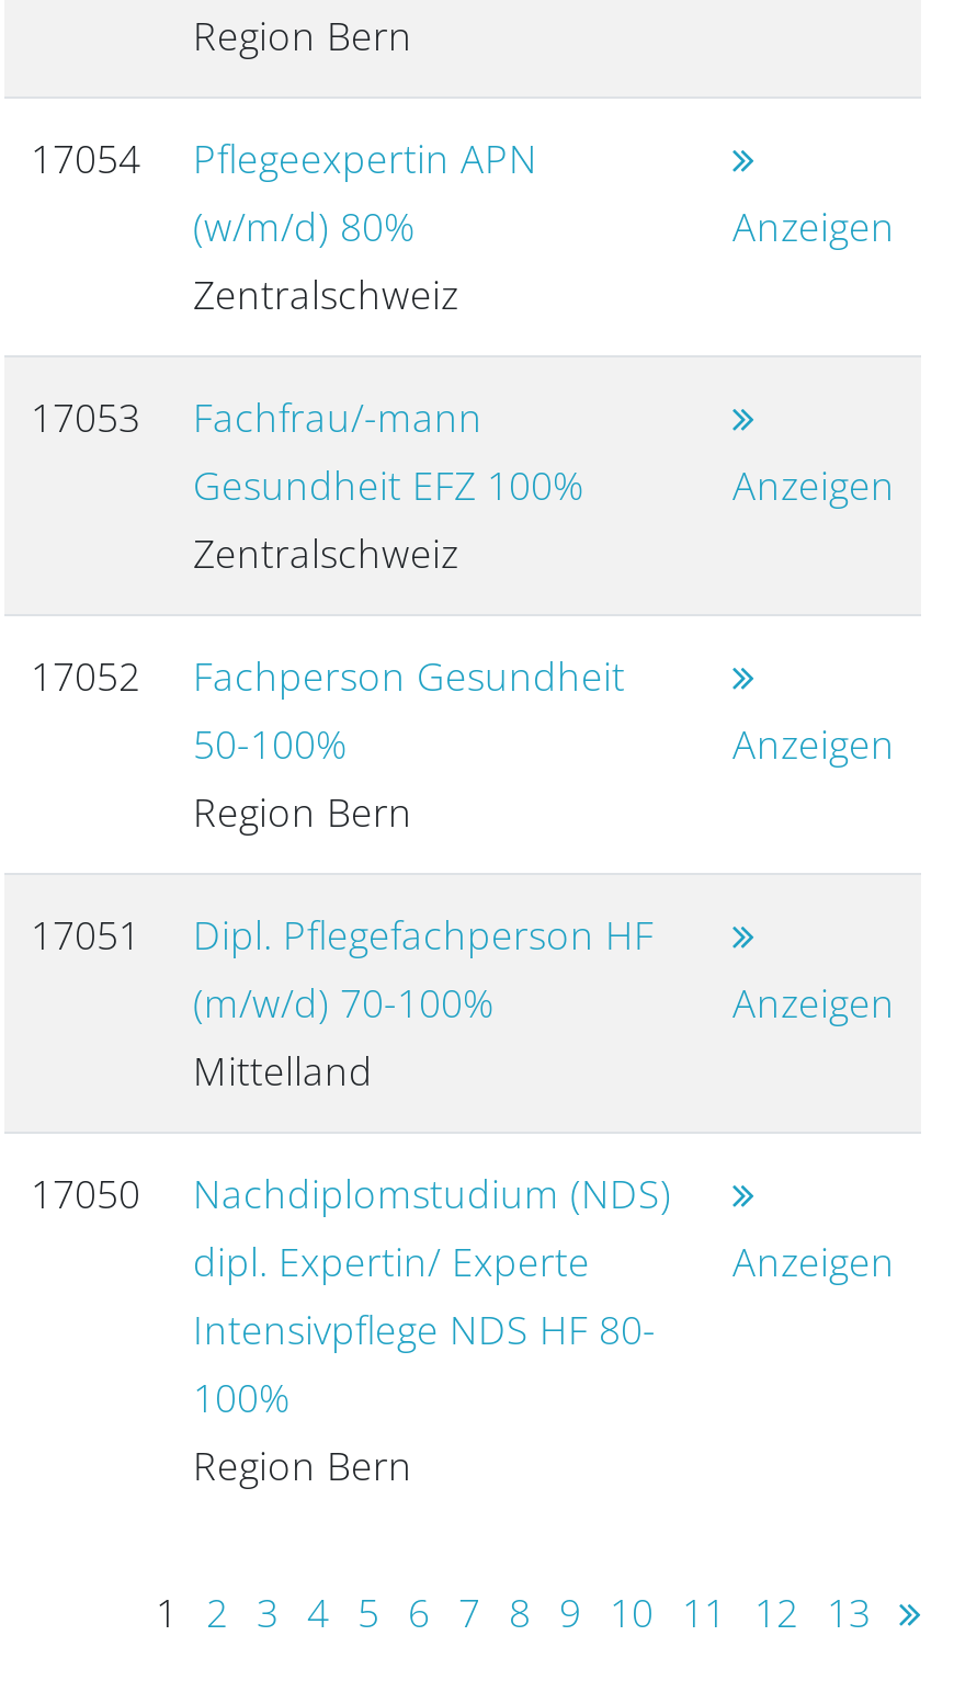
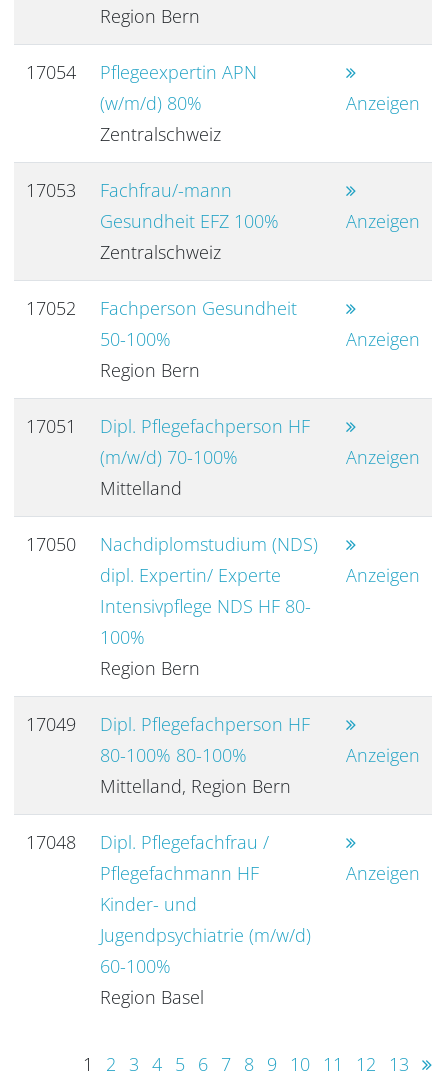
+ 17049
+ Dipl. Pflegefachperson HF
+ 80-100% 80-100%
+ Mittelland, Region Bern

+ 17048
+ Dipl. Pflegefachfrau /
+ Pflegefachmann HF
+ Kinder- und
+ Jugendpsychiatrie (m/w/d)
+ 60-100%
+ Region Basel

+ Anzeigen

+ Anzeigen
